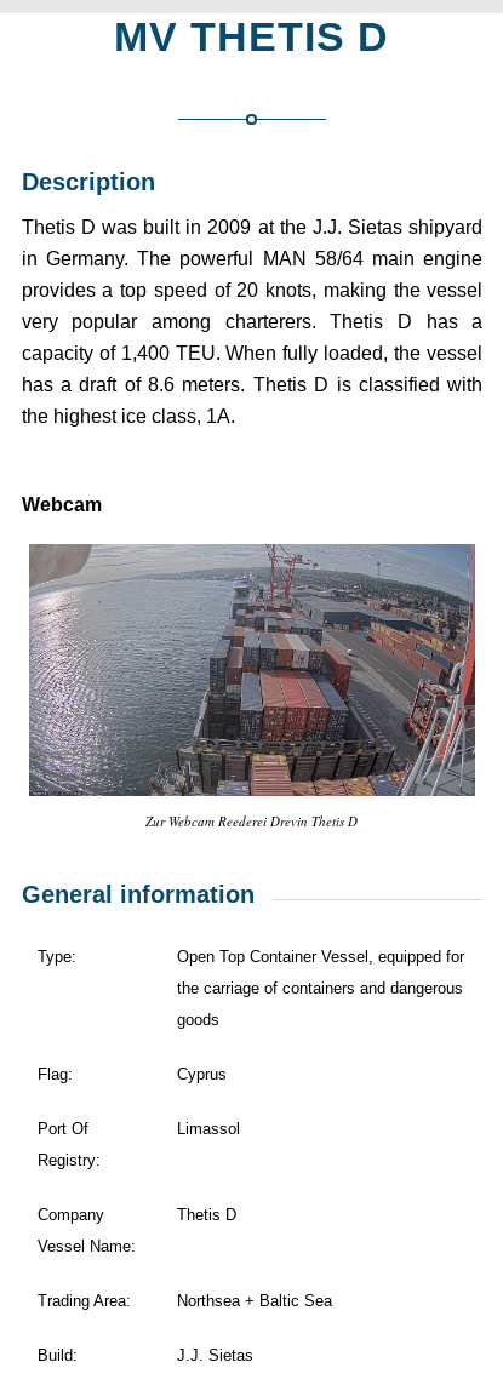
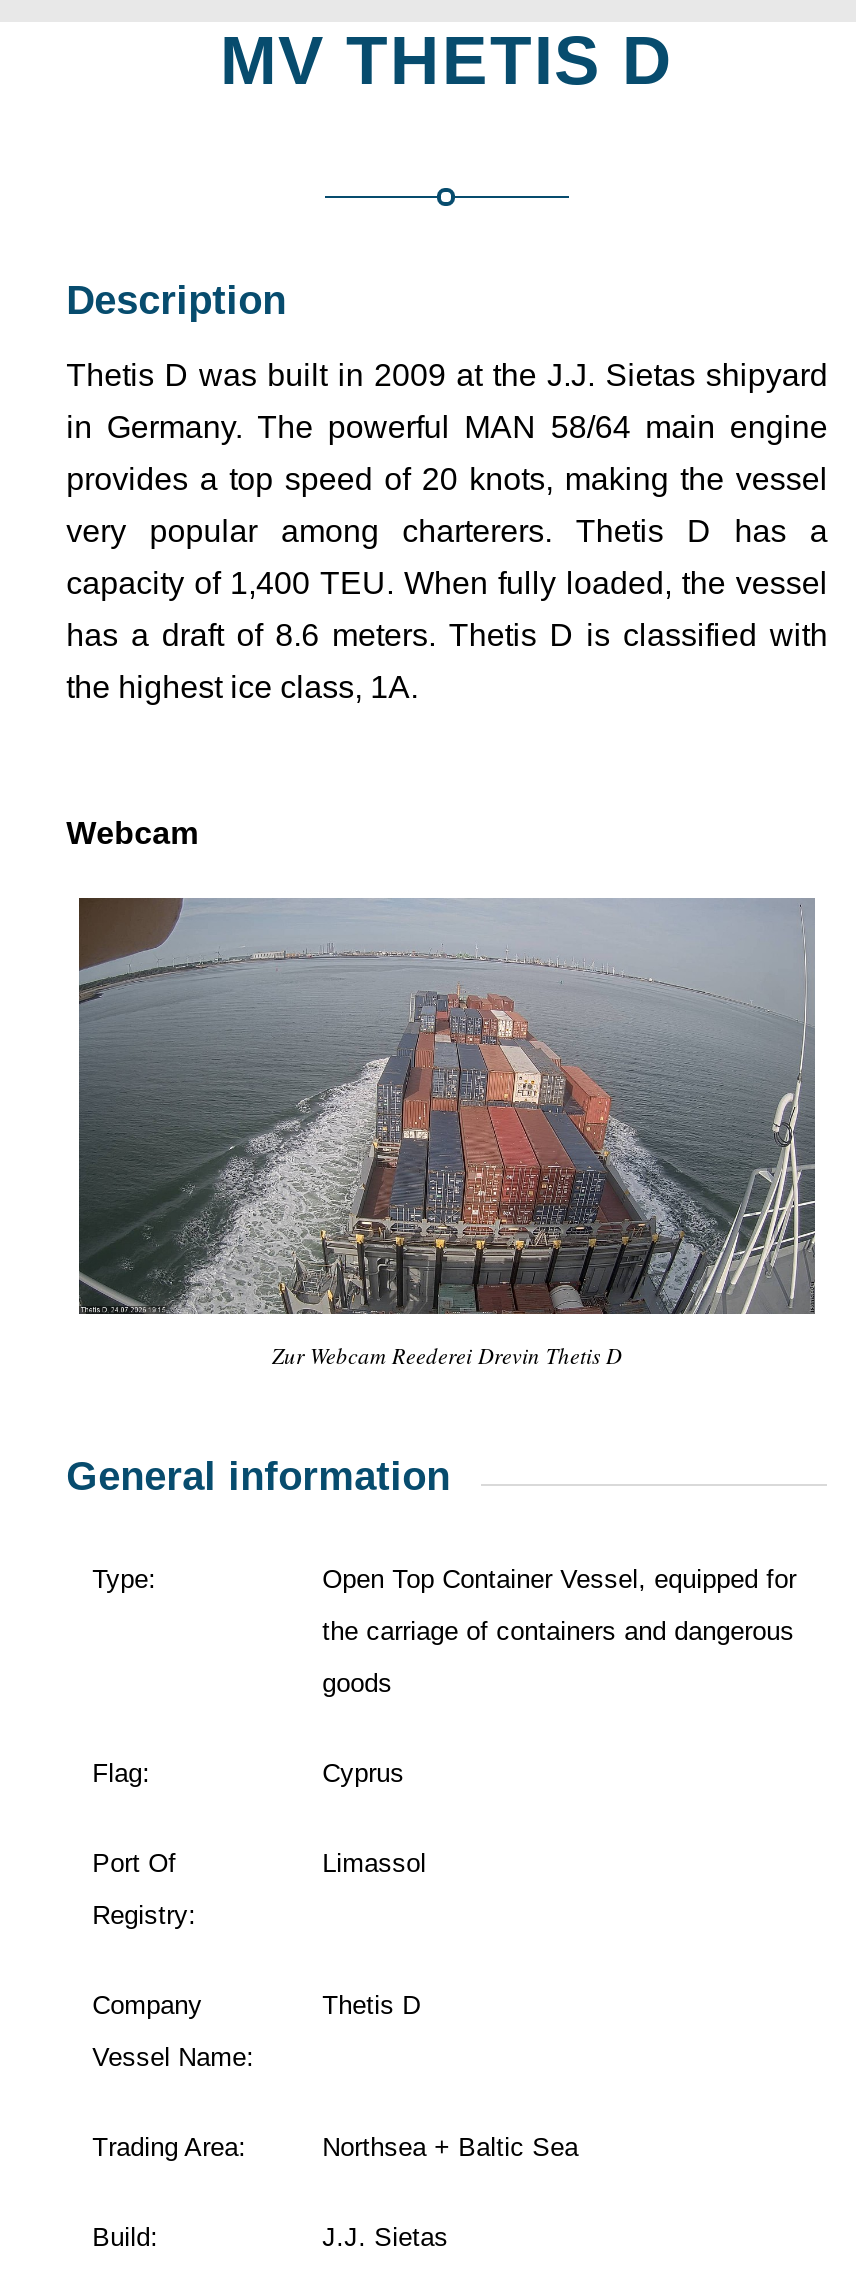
- [image]
+ [image]
